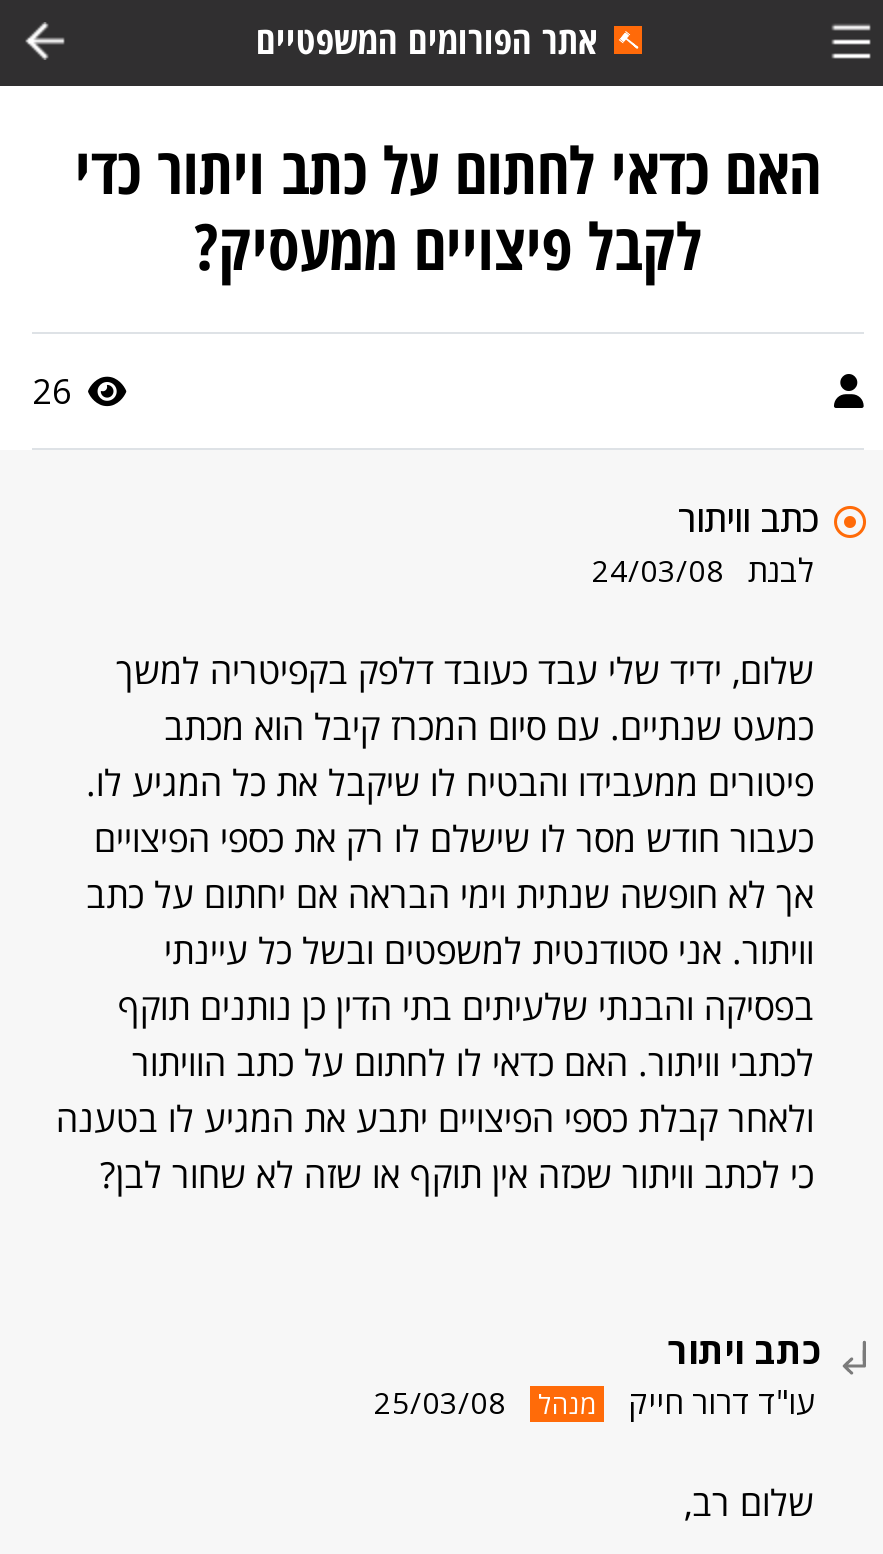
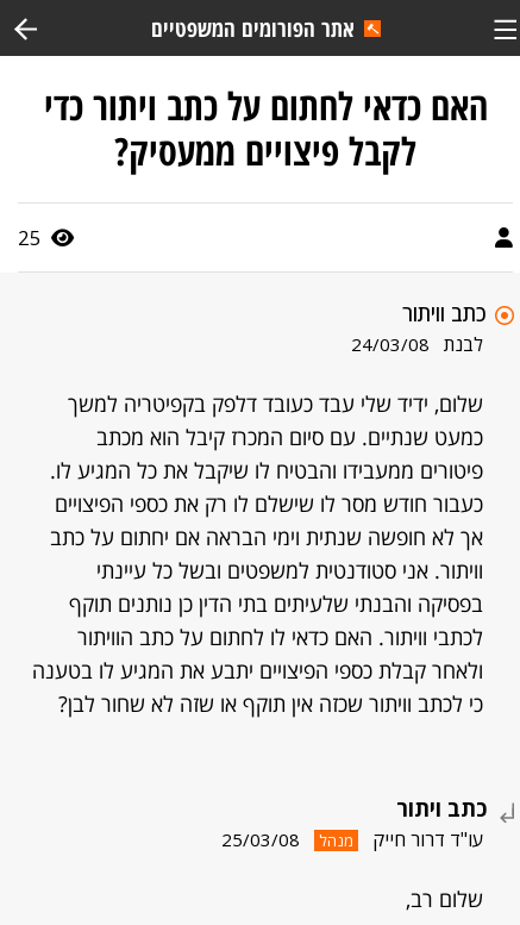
- 26
+ 25
